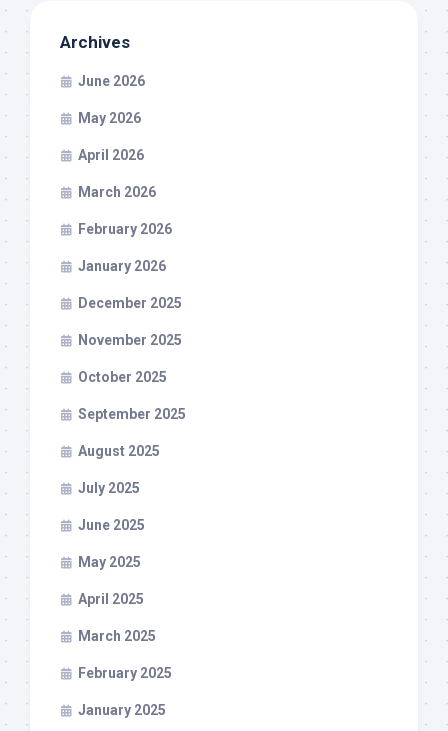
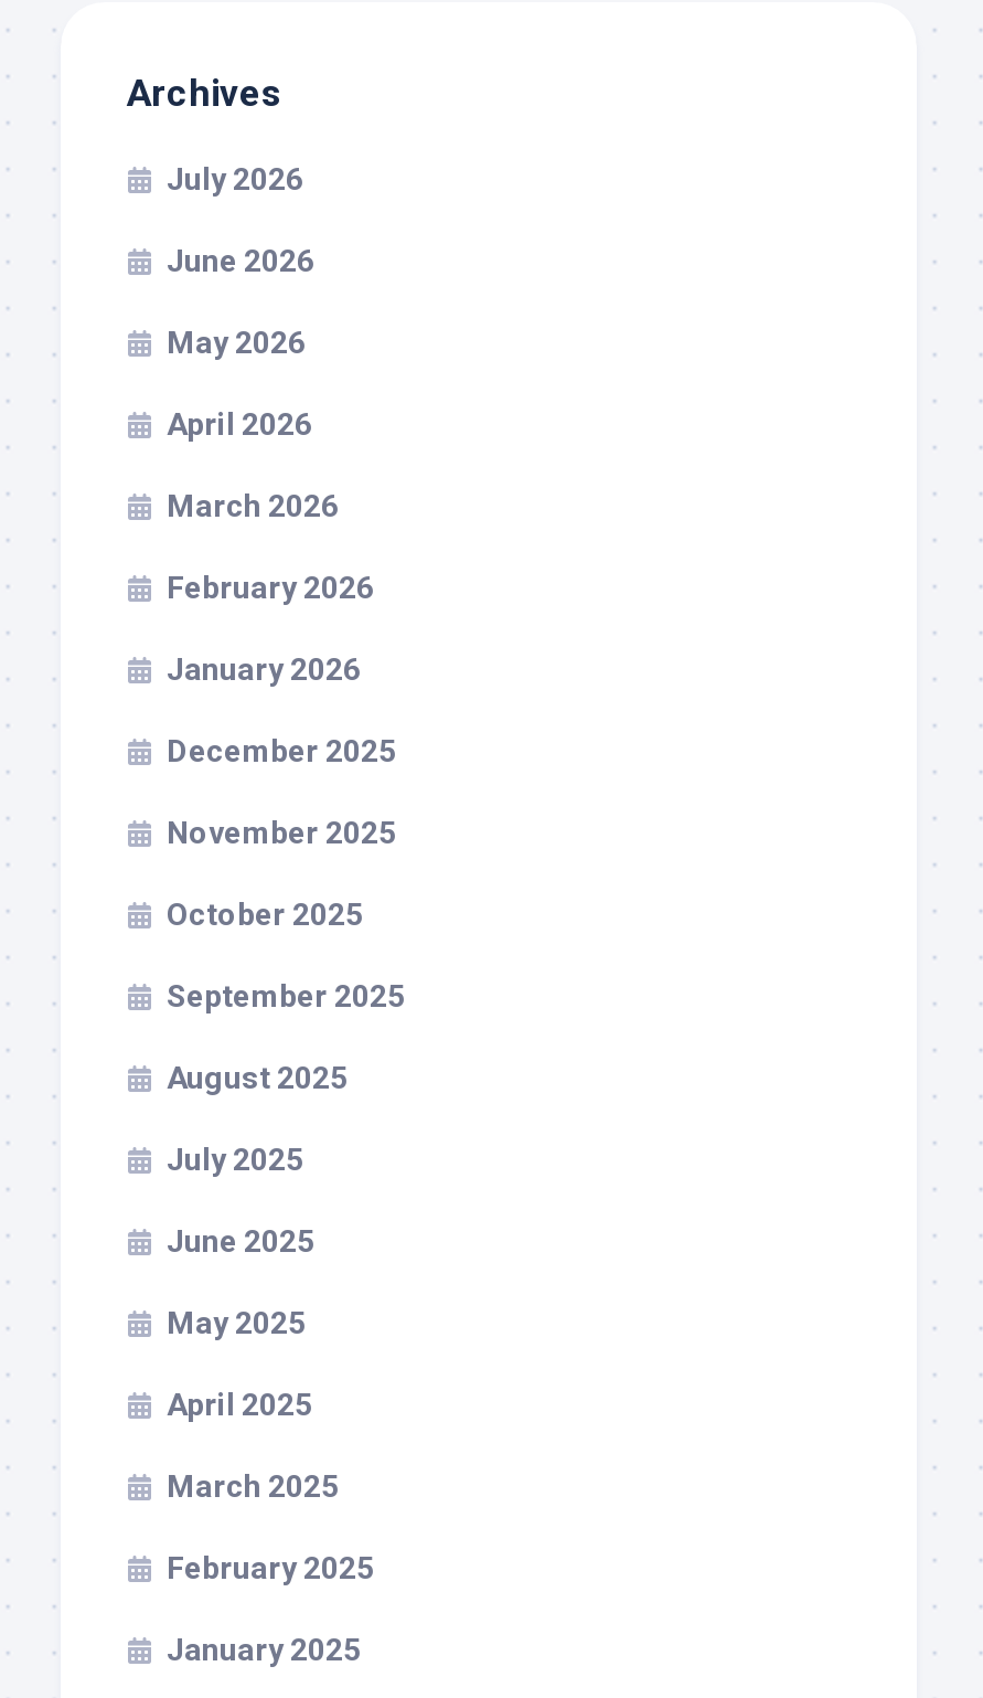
+ July 2026
